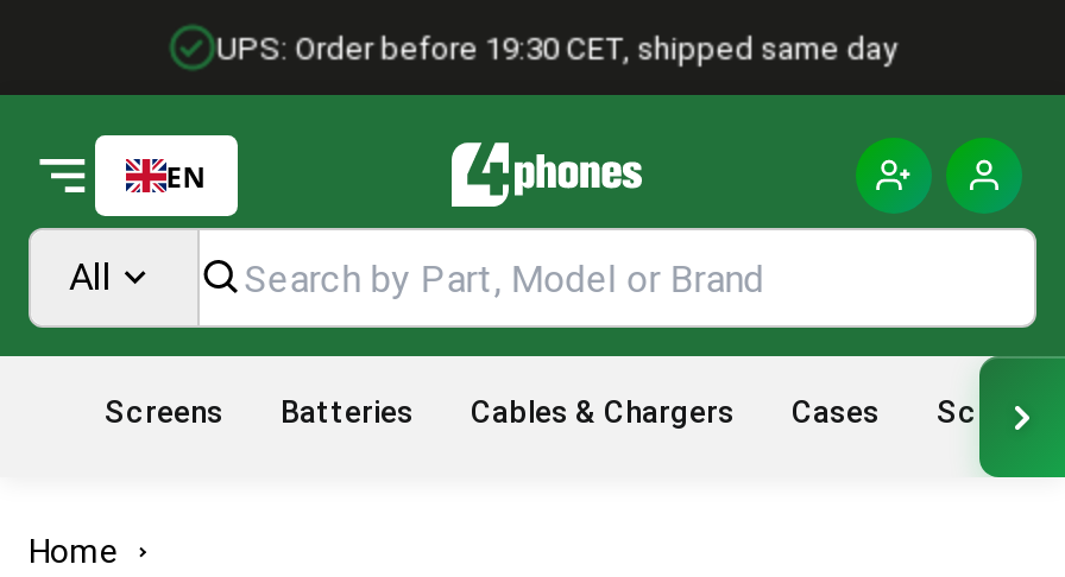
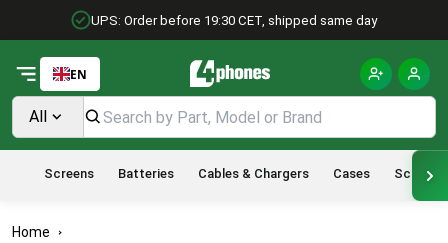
- PostNL: Order before 19:30 CET, shipped same day.
+ UPS: Order before 19:30 CET, shipped same day
